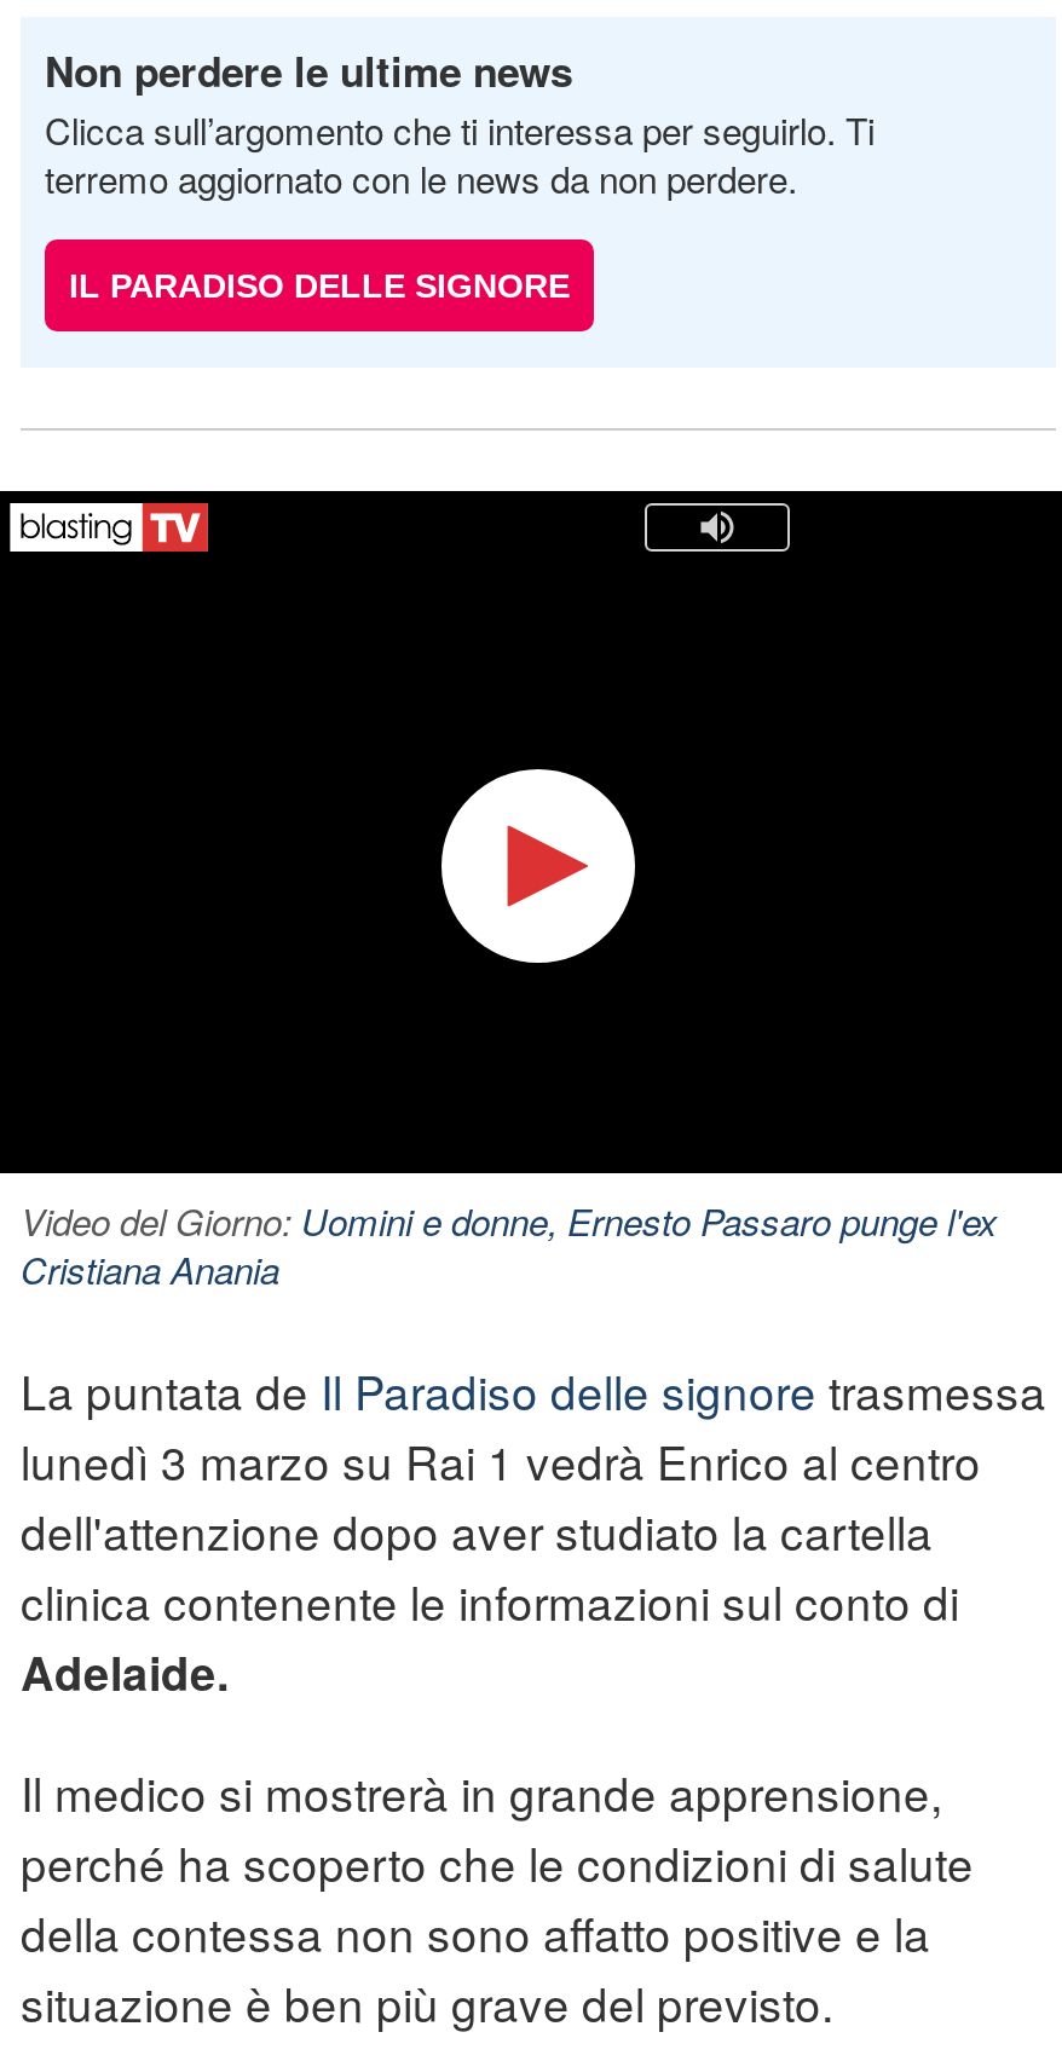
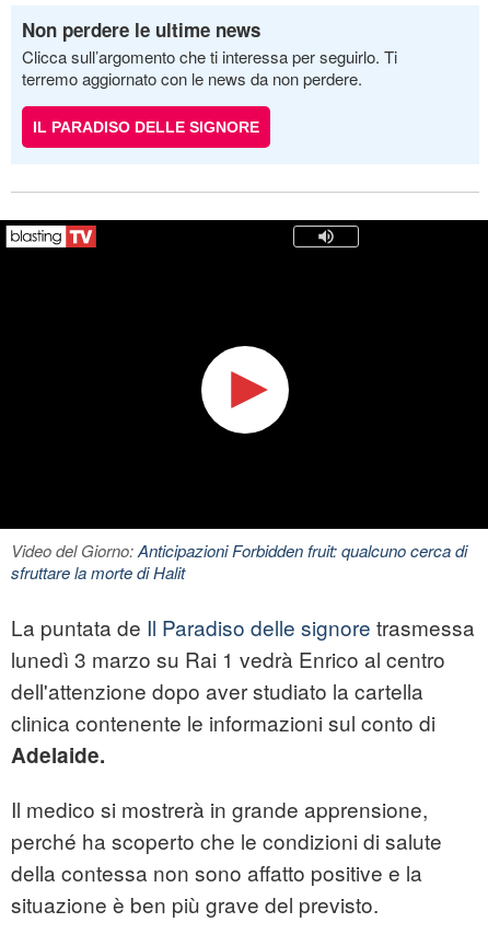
- Video del Giorno: Uomini e donne, Ernesto Passaro punge l'ex
- Cristiana Anania
+ Video del Giorno: Anticipazioni Forbidden fruit: qualcuno cerca di
+ sfruttare la morte di Halit
